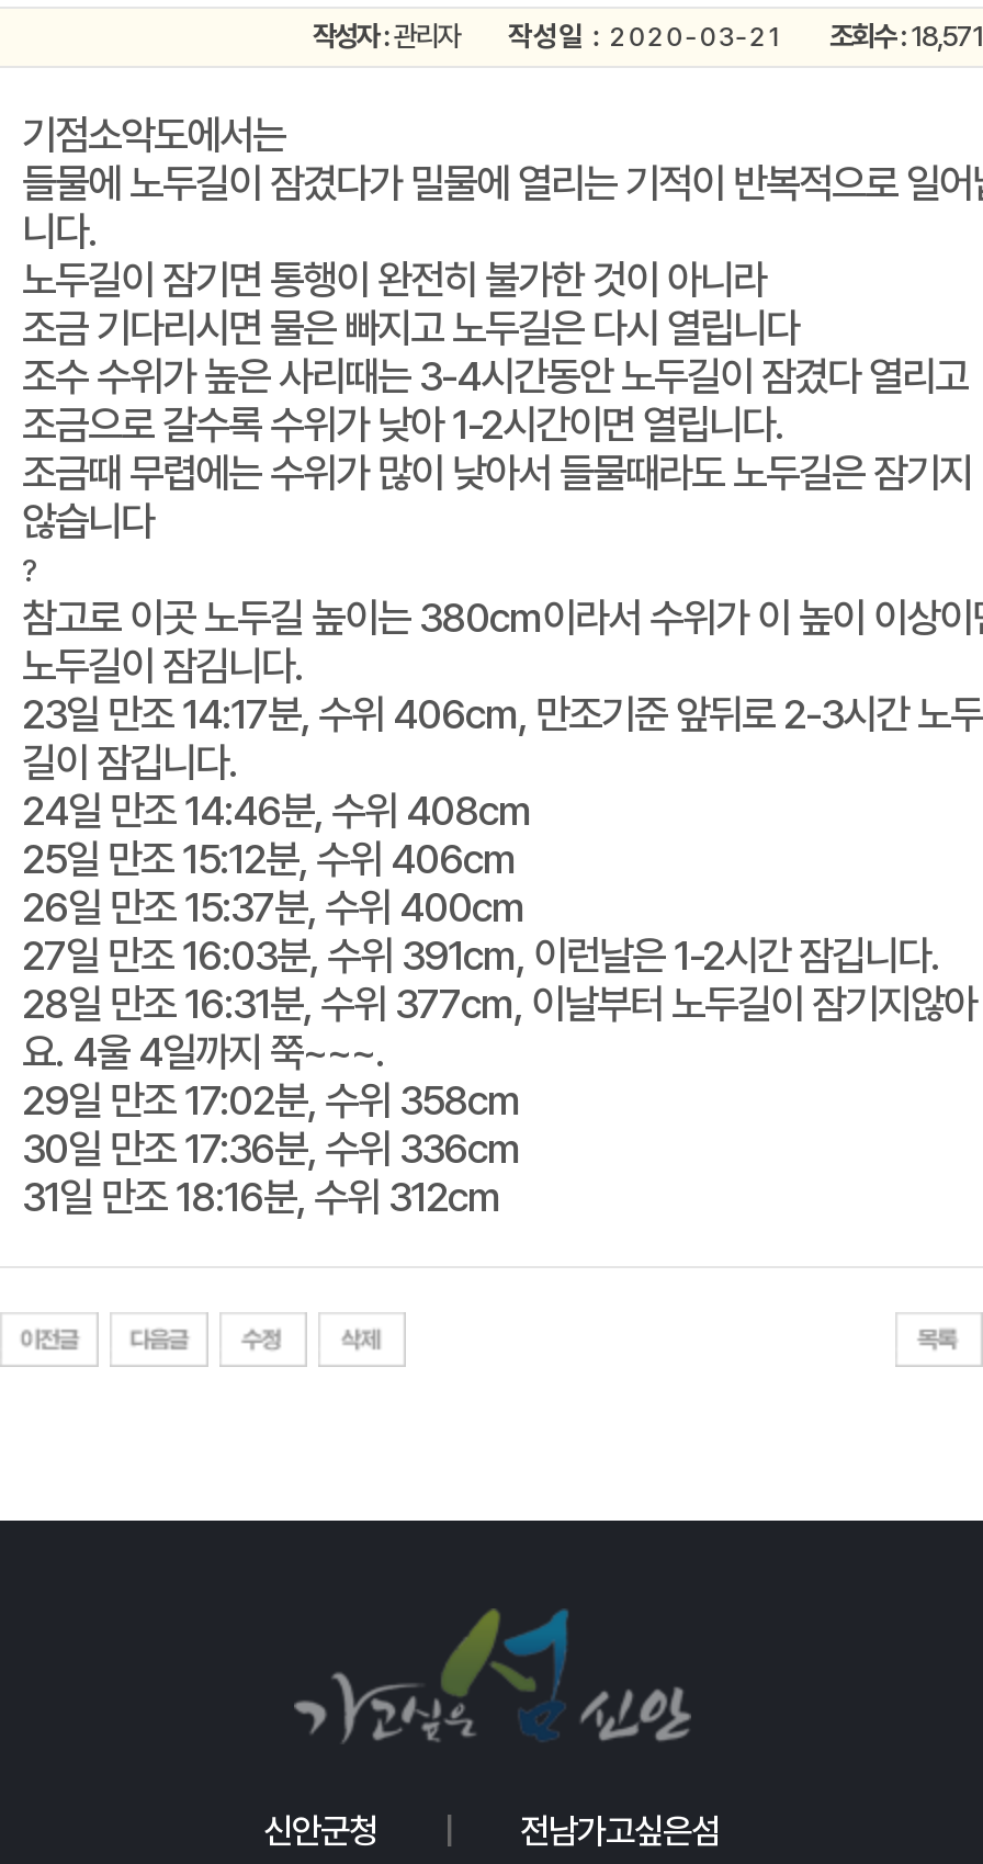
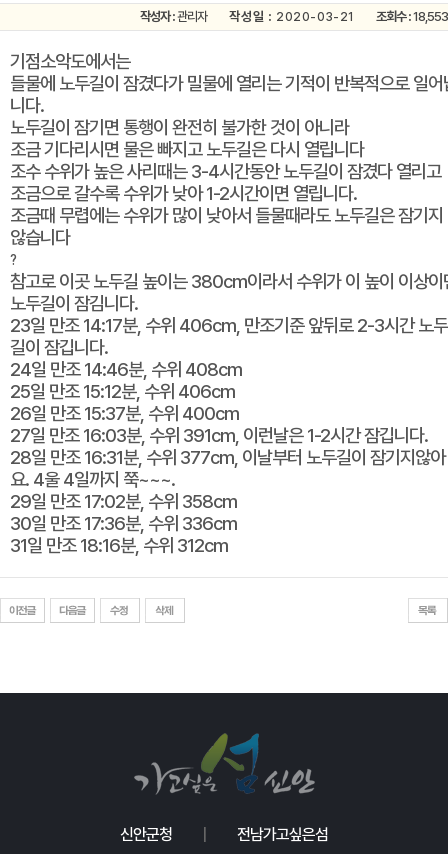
- 작성자 :관리자 작성일 : 2020-03-21 조회수 :18,571
+ 작성자 :관리자 작성일 : 2020-03-21 조회수 :18,553
